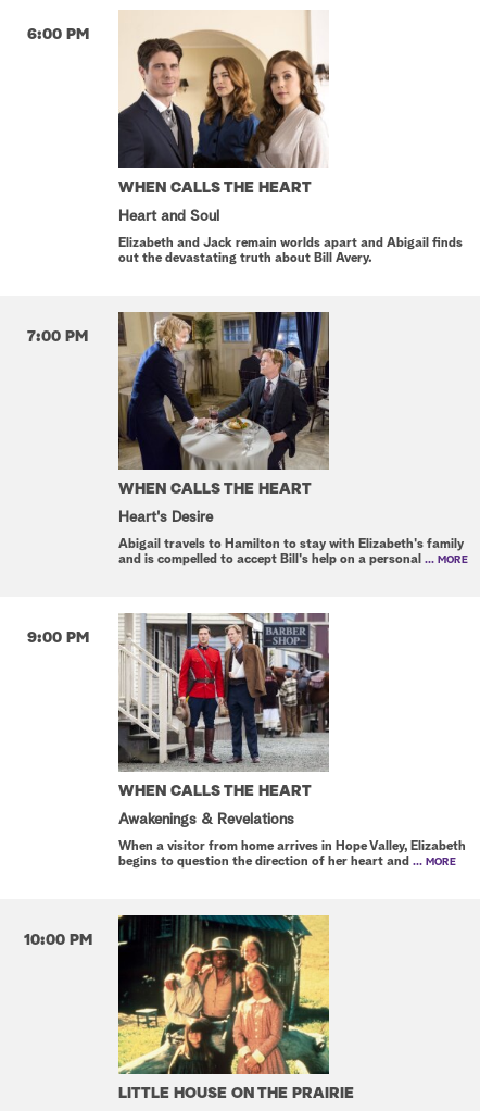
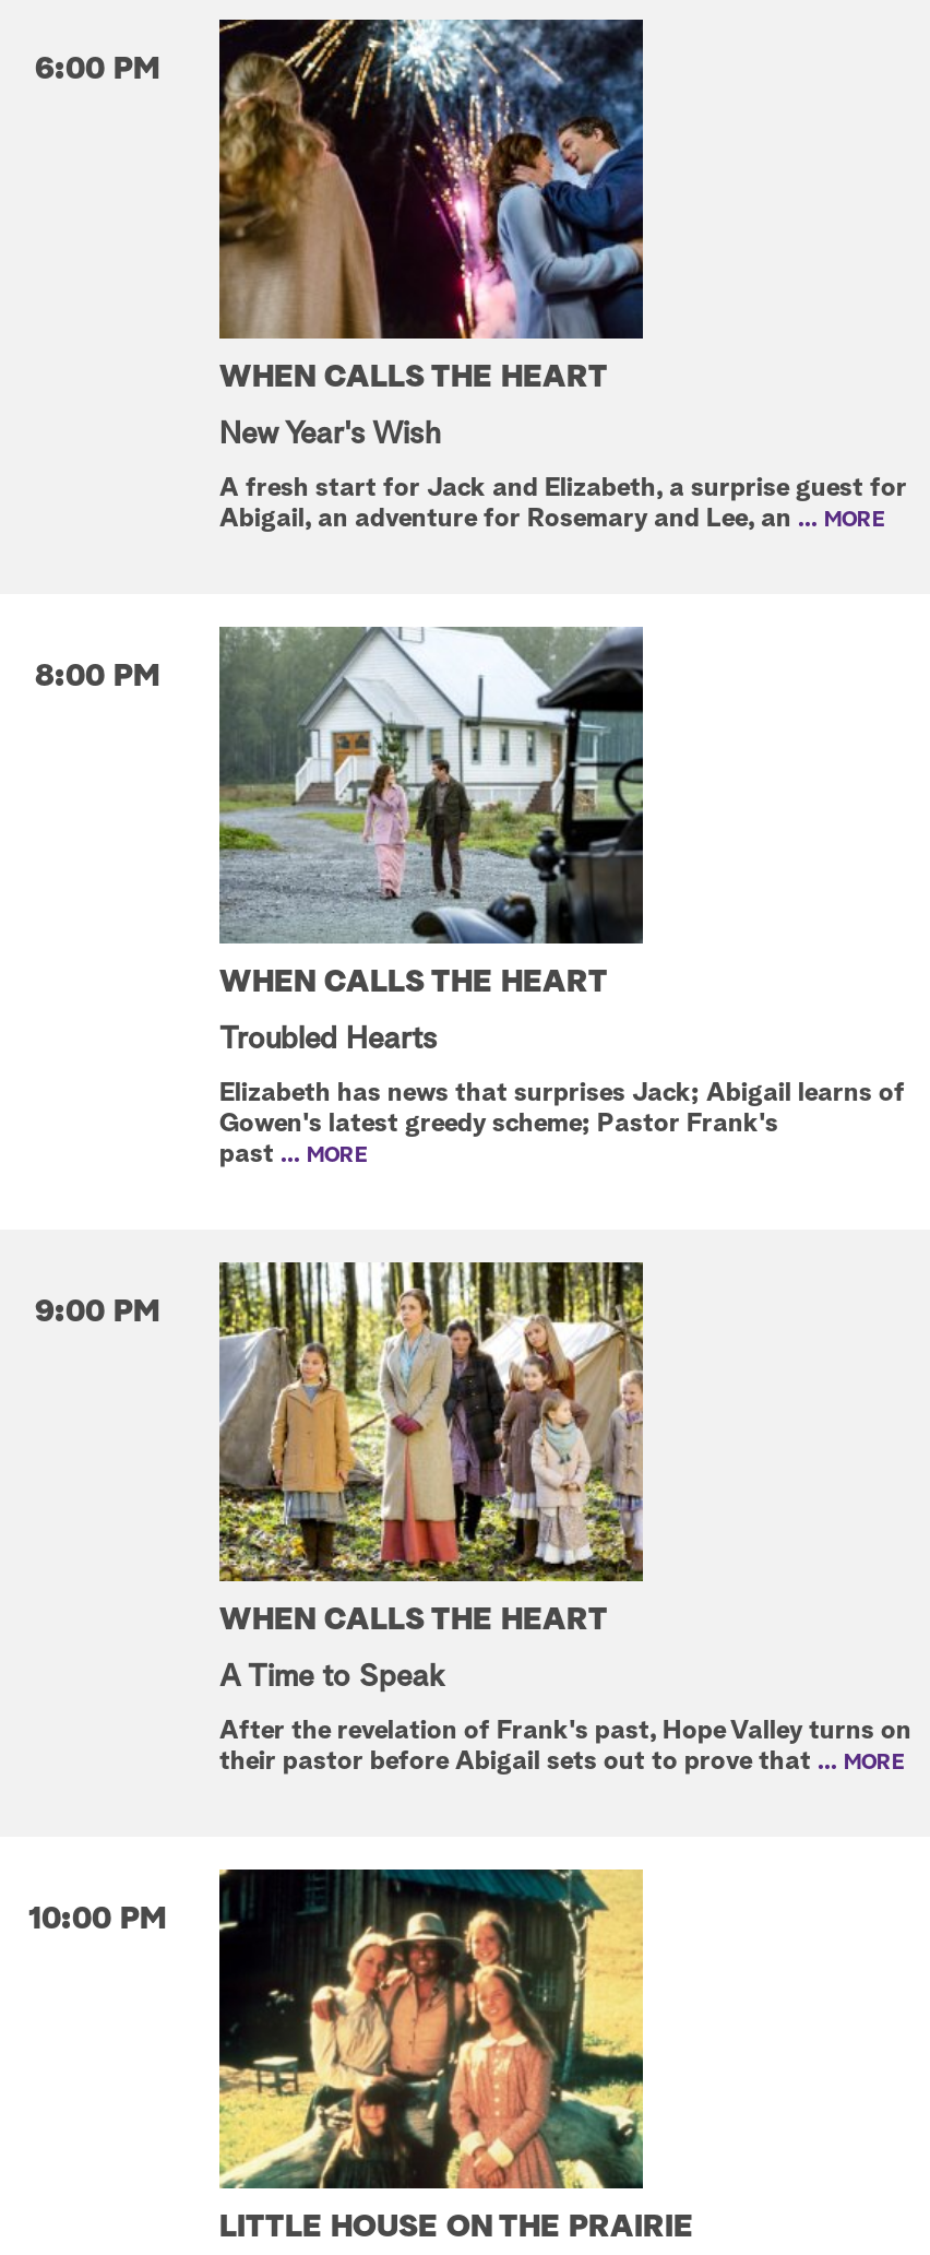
- [image]
- Heart and Soul
+ [image]
+ New Year's Wish

- Elizabeth and Jack remain worlds apart and Abigail finds
- out the devastating truth about Bill Avery.
+ A fresh start for Jack and Elizabeth, a surprise guest for
+ Abigail, an adventure for Rosemary and Lee, an ... MORE

- [image]
- 7:00 PM
+ [image]
+ 8:00 PM

- Heart's Desire
+ Troubled Hearts

- Abigail travels to Hamilton to stay with Elizabeth's family
- and is compelled to accept Bill's help on a personal ... MORE
+ Elizabeth has news that surprises Jack; Abigail learns of
+ Gowen's latest greedy scheme; Pastor Frank's
+ past ... MORE

- [image]
- Awakenings & Revelations
+ [image]
+ A Time to Speak

- When a visitor from home arrives in Hope Valley, Elizabeth
- begins to question the direction of her heart and ... MORE
+ After the revelation of Frank's past, Hope Valley turns on
+ their pastor before Abigail sets out to prove that ... MORE
